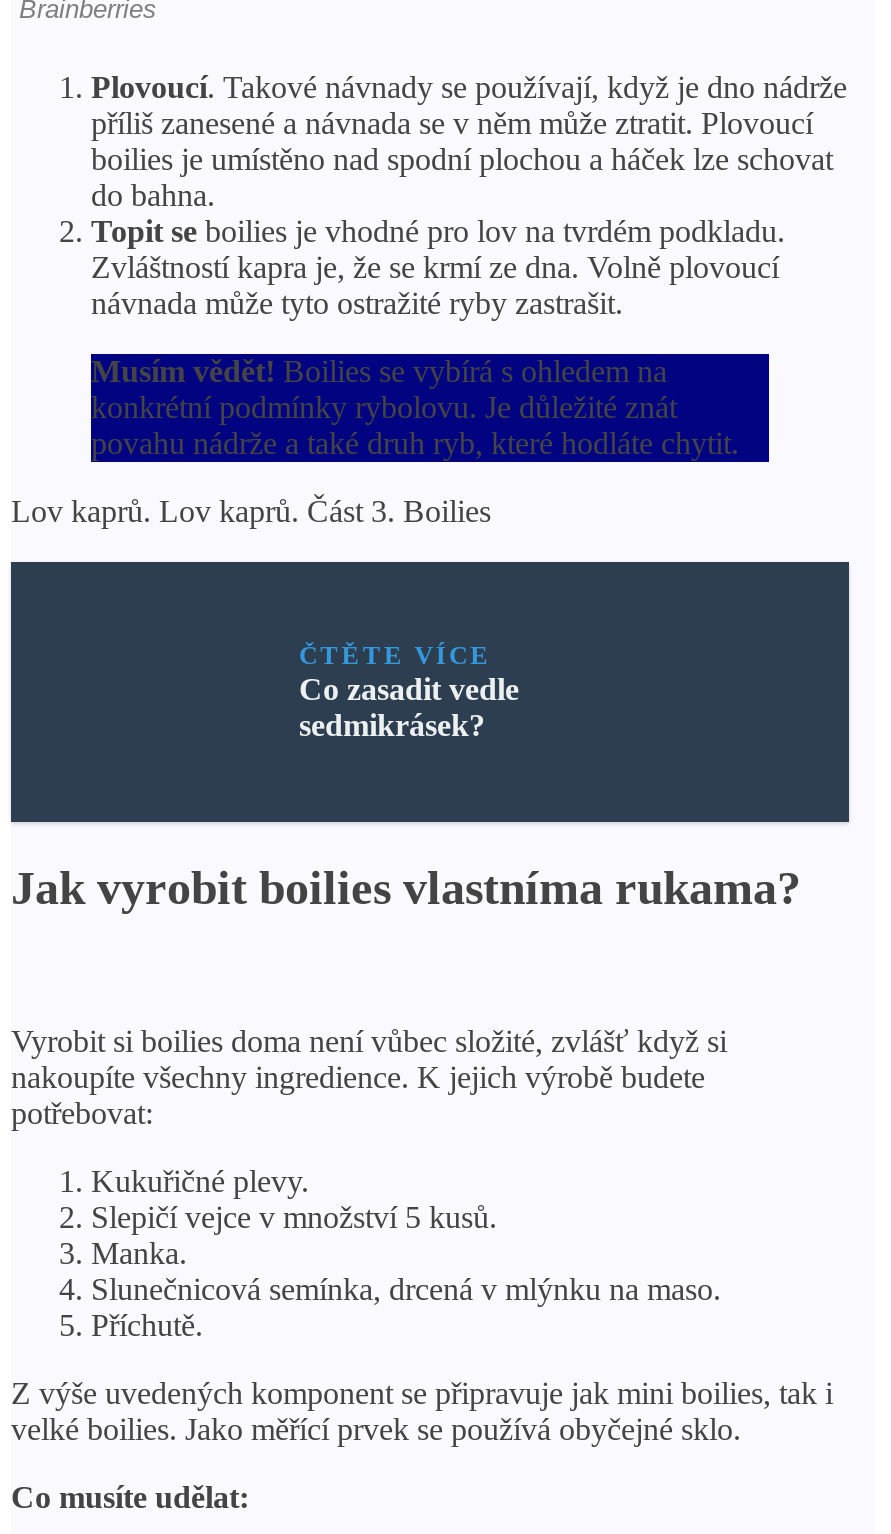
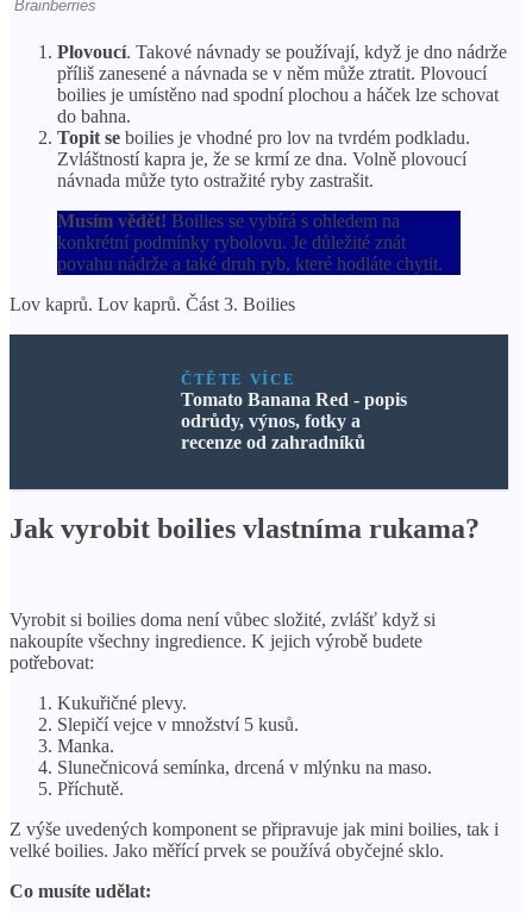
- Co zasadit vedle
- sedmikrásek?
+ Tomato Banana Red - popis
+ odrůdy, výnos, fotky a
+ recenze od zahradníků
